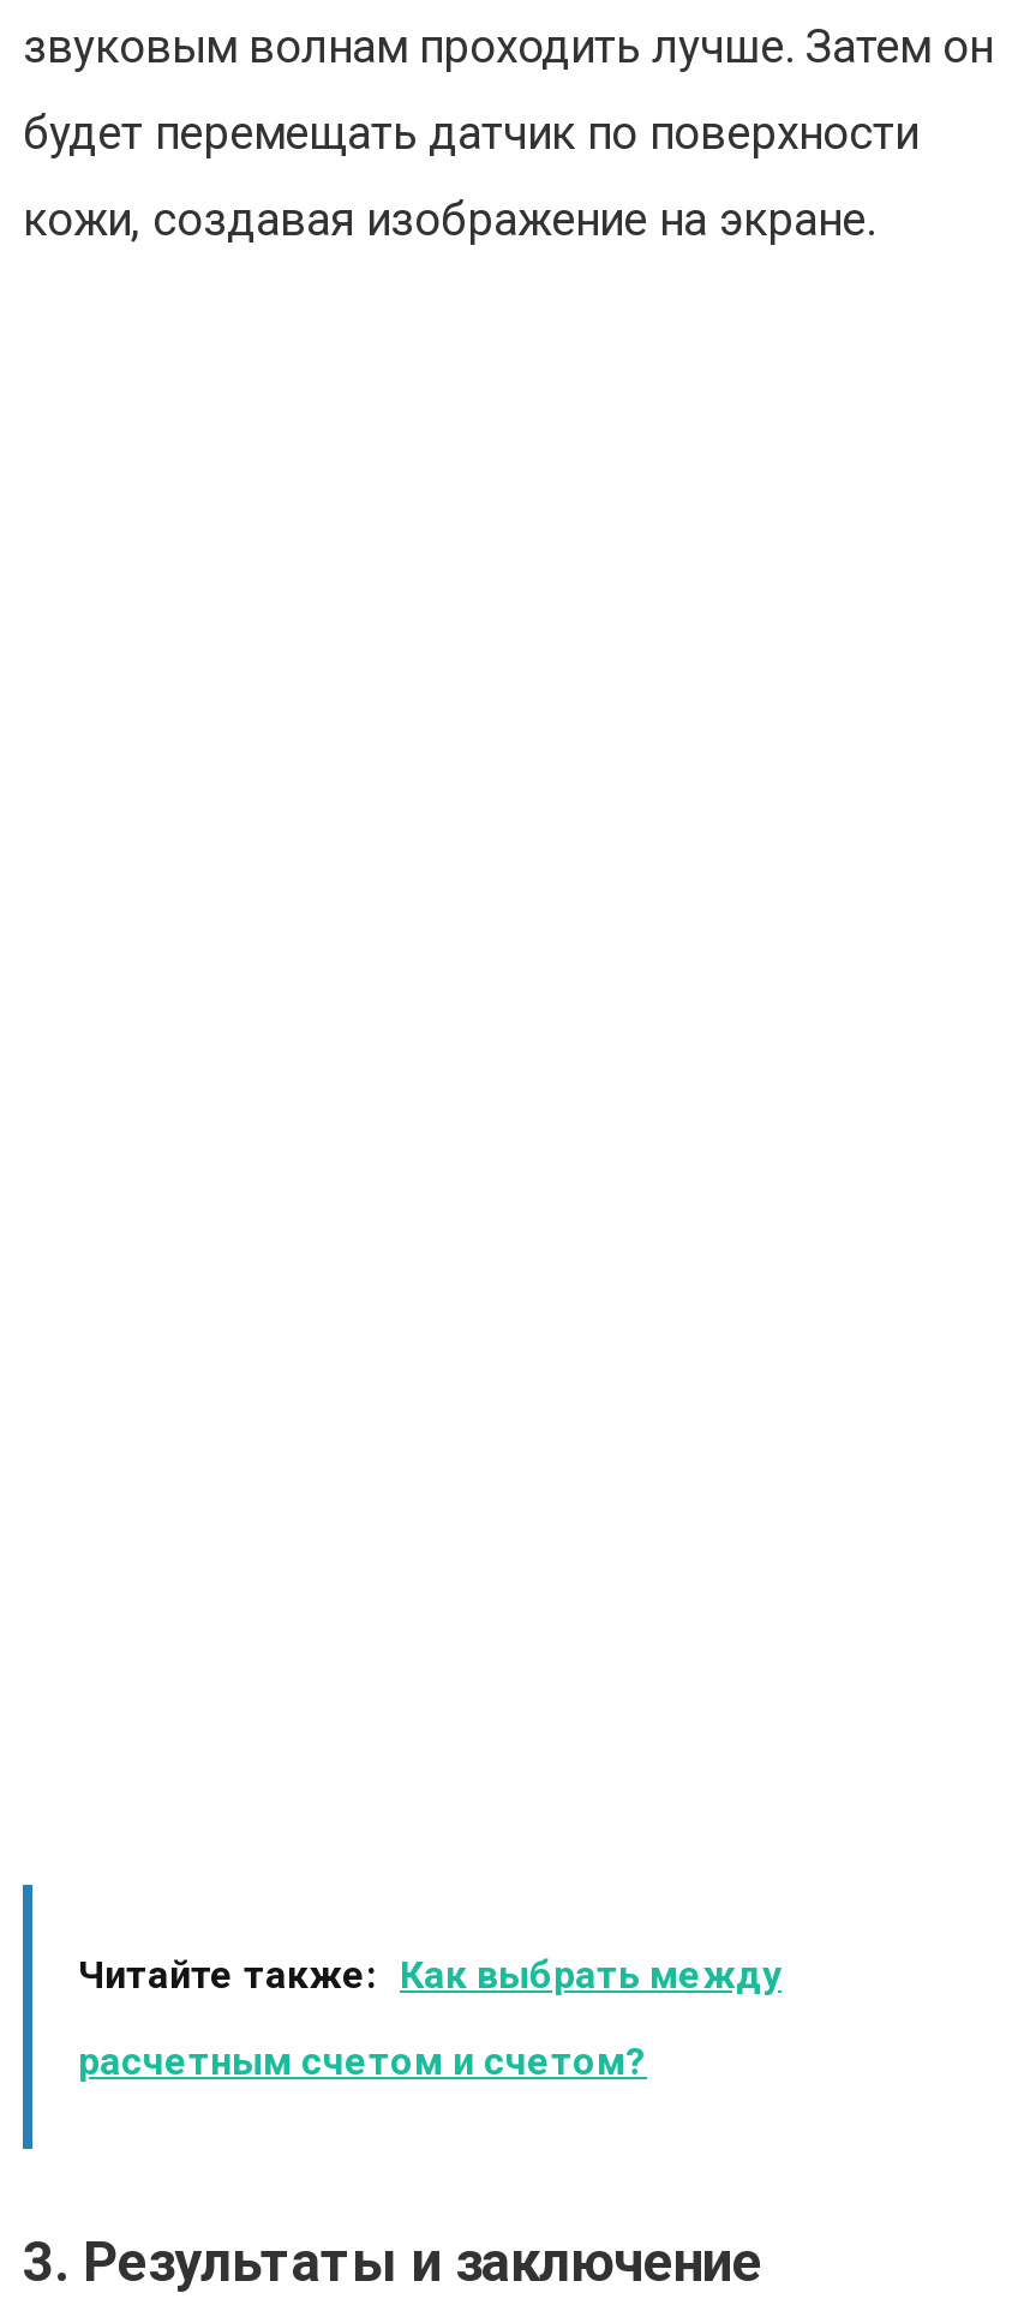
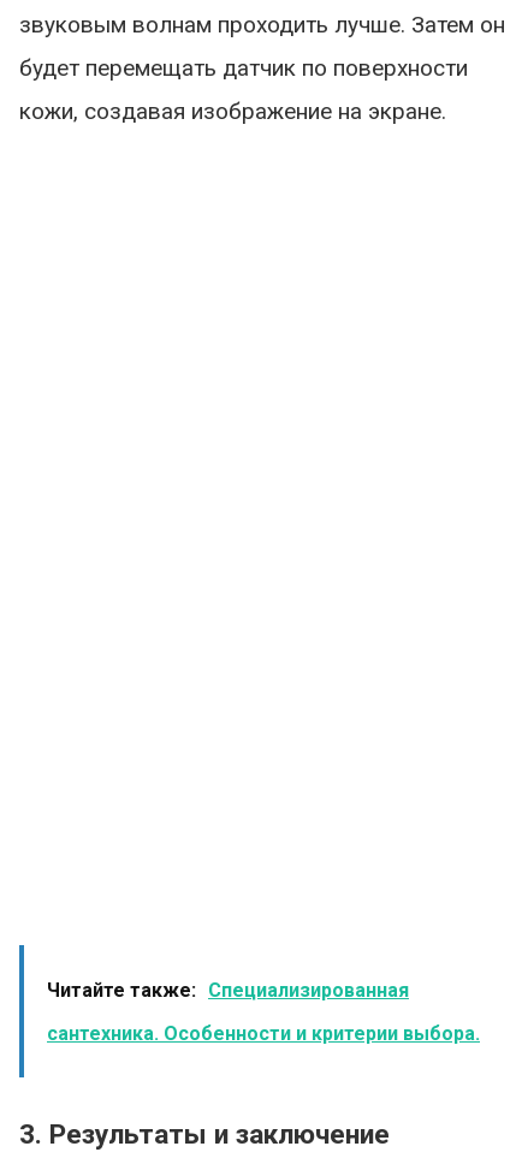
- Читайте также: Как выбрать между
+ Читайте также: Специализированная

- расчетным счетом и счетом?
+ сантехника. Особенности и критерии выбора.
